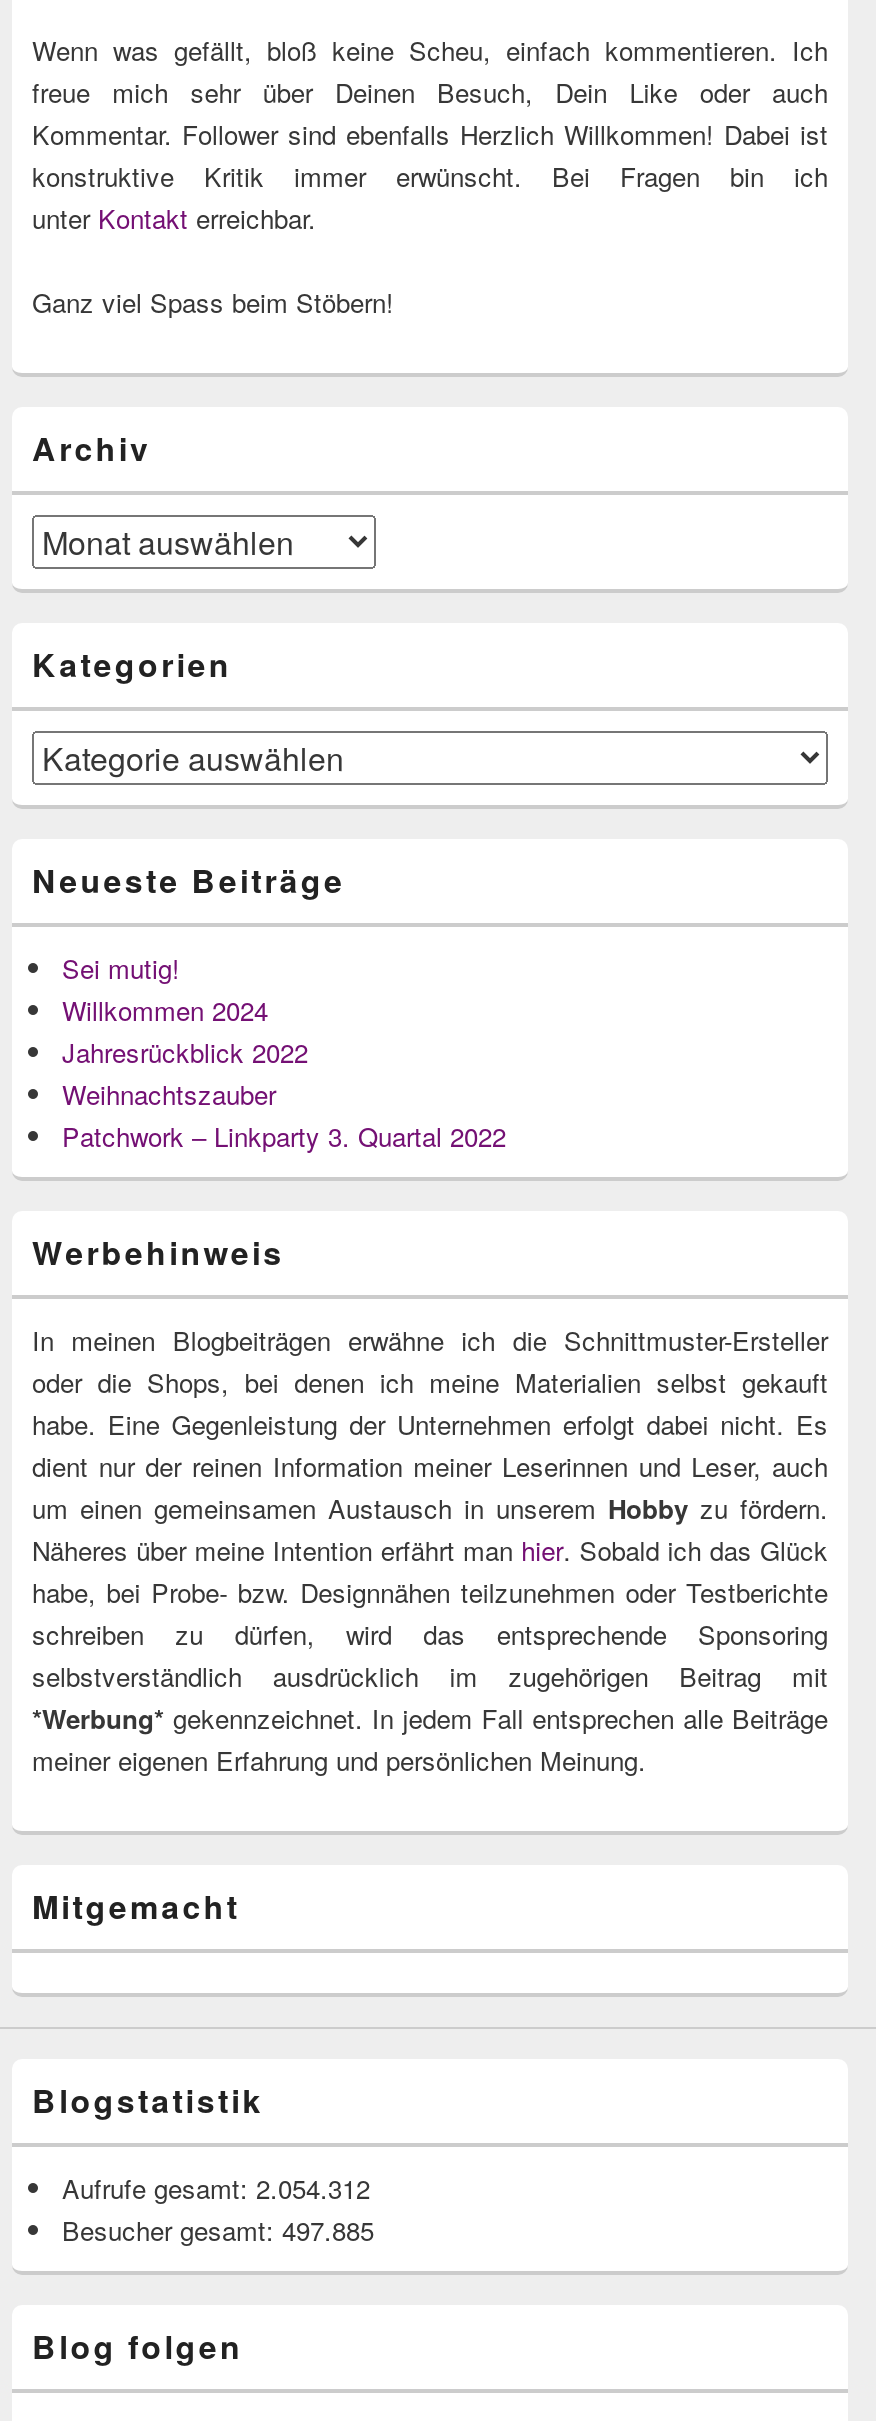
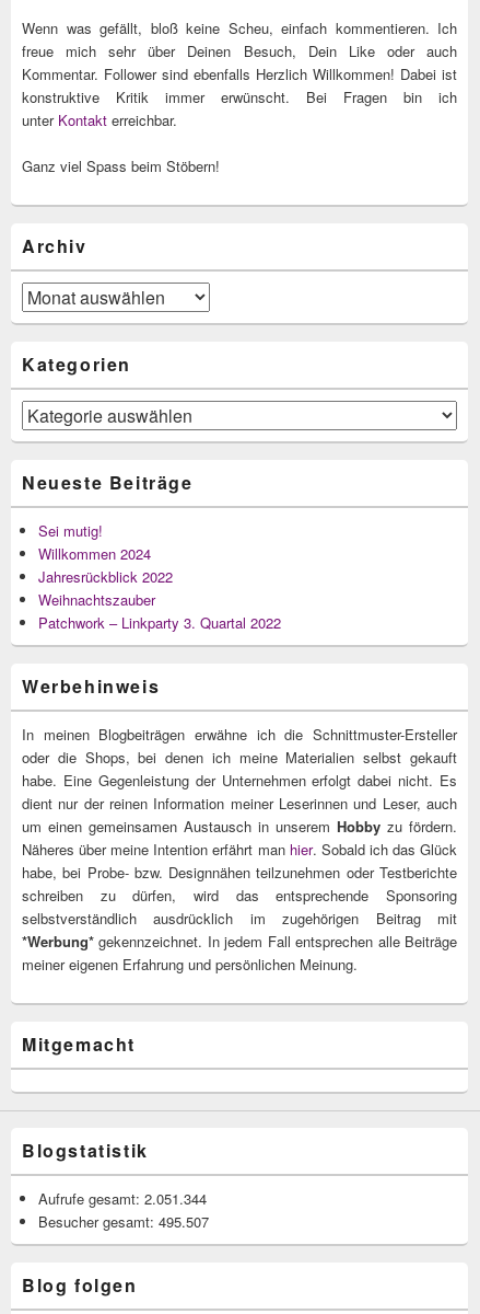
- Aufrufe gesamt: 2.054.312
+ Aufrufe gesamt: 2.051.344

- Besucher gesamt: 497.885
+ Besucher gesamt: 495.507
